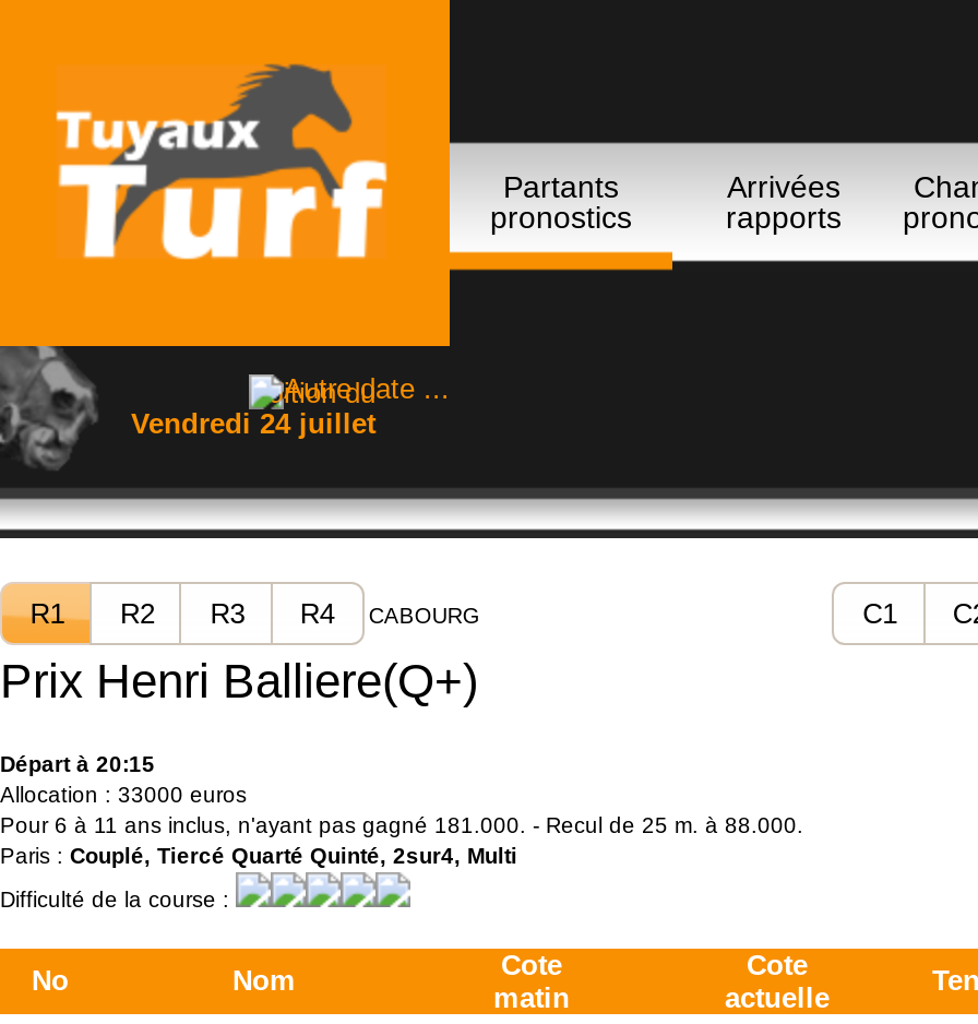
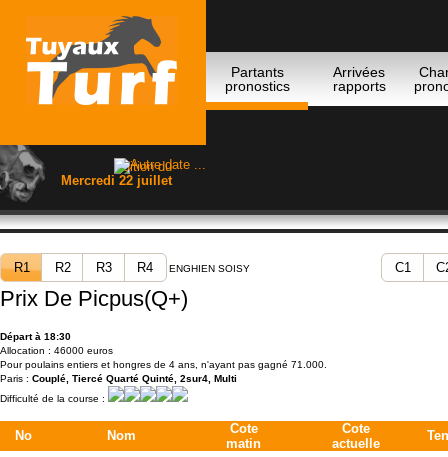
- Vendredi 24 juillet
+ Mercredi 22 juillet

- CABOURG
+ ENGHIEN SOISY

- Prix Henri Balliere(Q+)
+ Prix De Picpus(Q+)

- Départ à 20:15
- Allocation : 33000 euros
- Pour 6 à 11 ans inclus, n'ayant pas gagné 181.000. - Recul de 25 m. à 88.000.
+ Départ à 18:30
+ Allocation : 46000 euros
+ Pour poulains entiers et hongres de 4 ans, n'ayant pas gagné 71.000.
